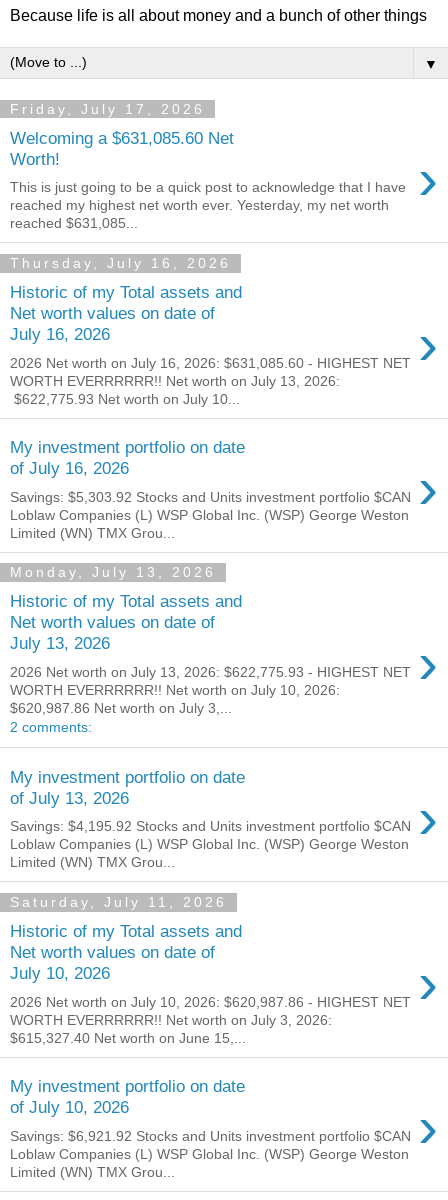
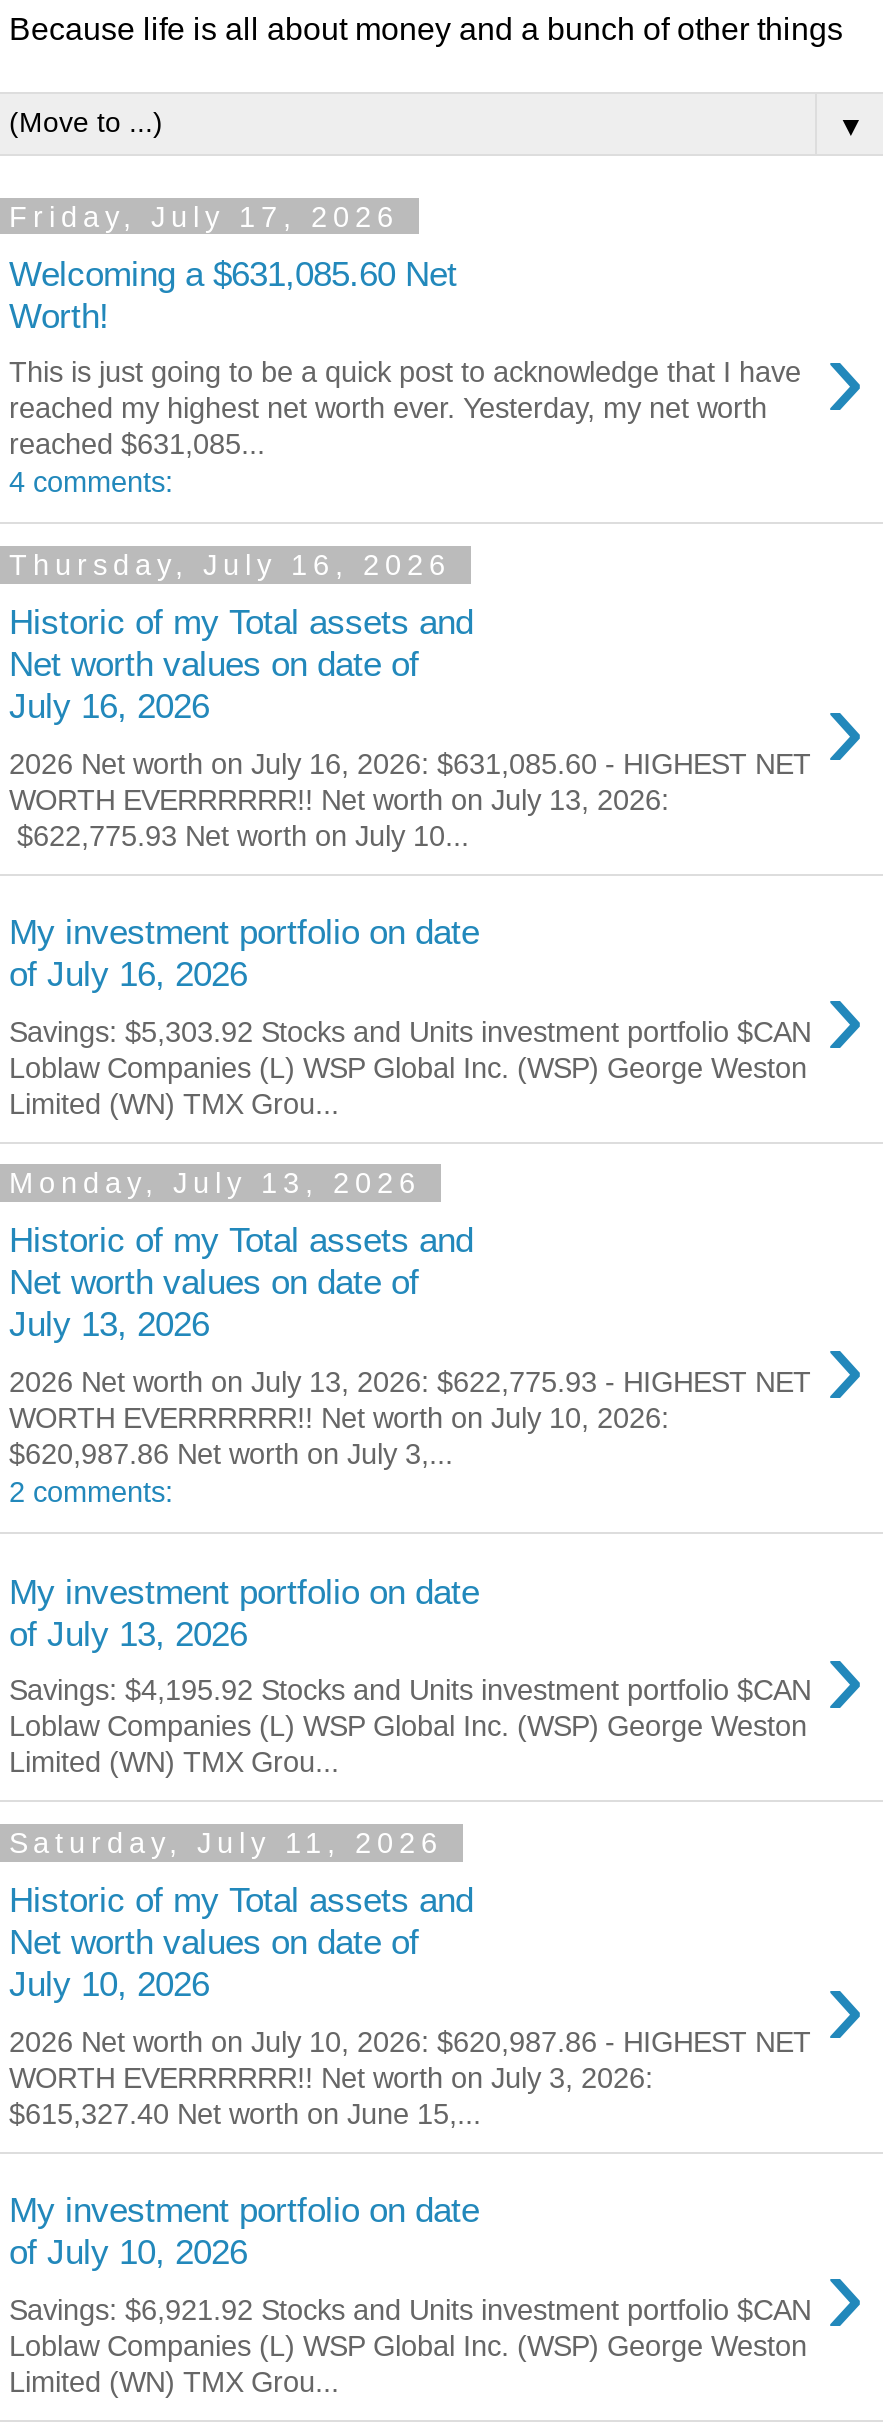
+ 4 comments:
